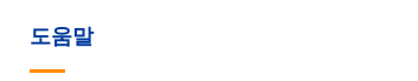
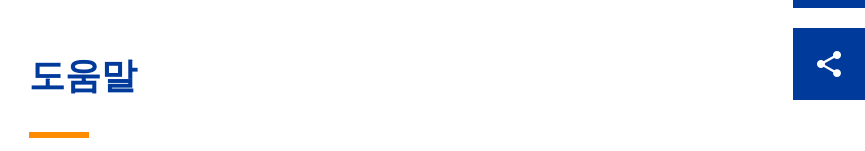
+ [image]
